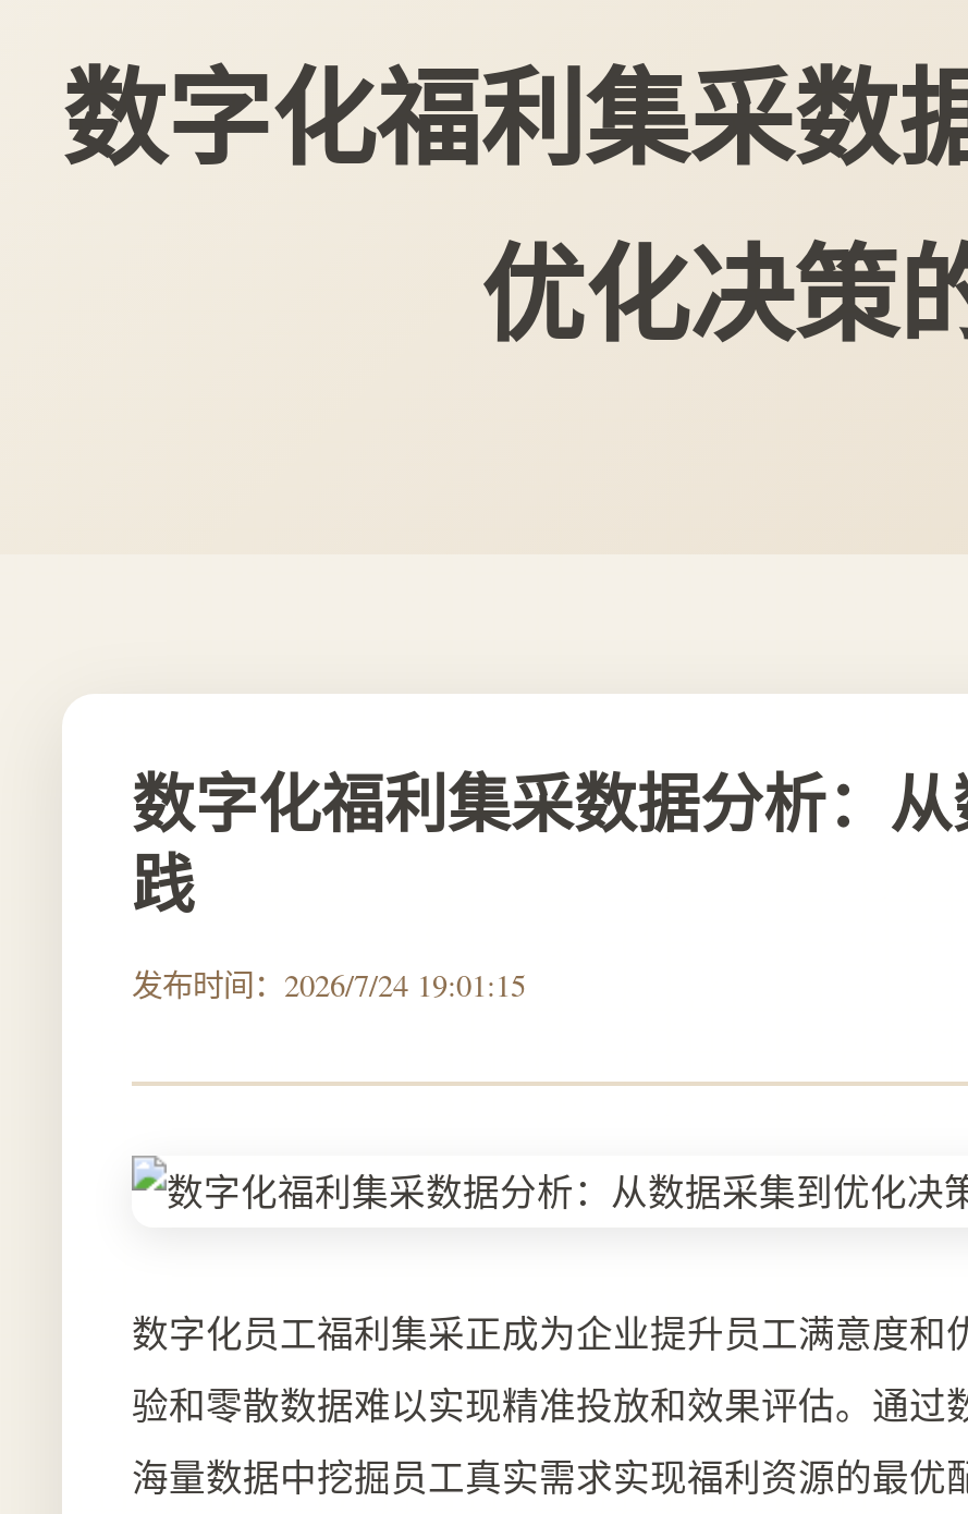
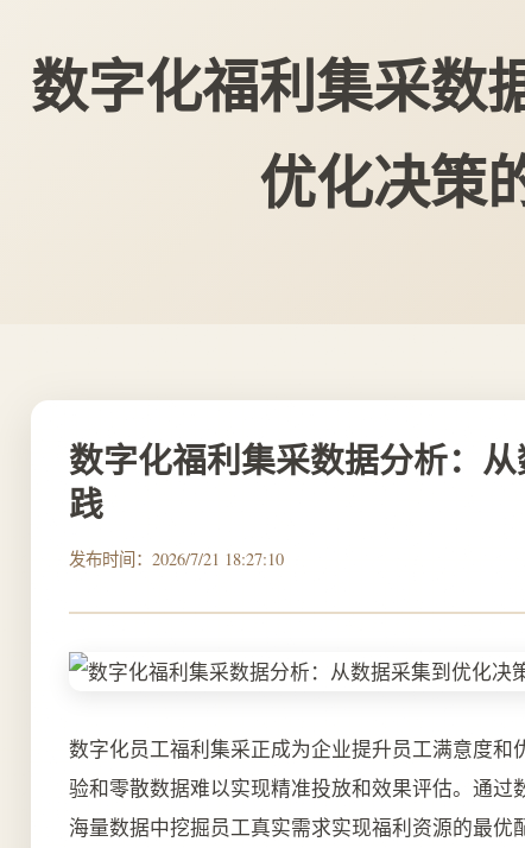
- 发布时间：2026/7/24 19:01:15
+ 发布时间：2026/7/21 18:27:10
